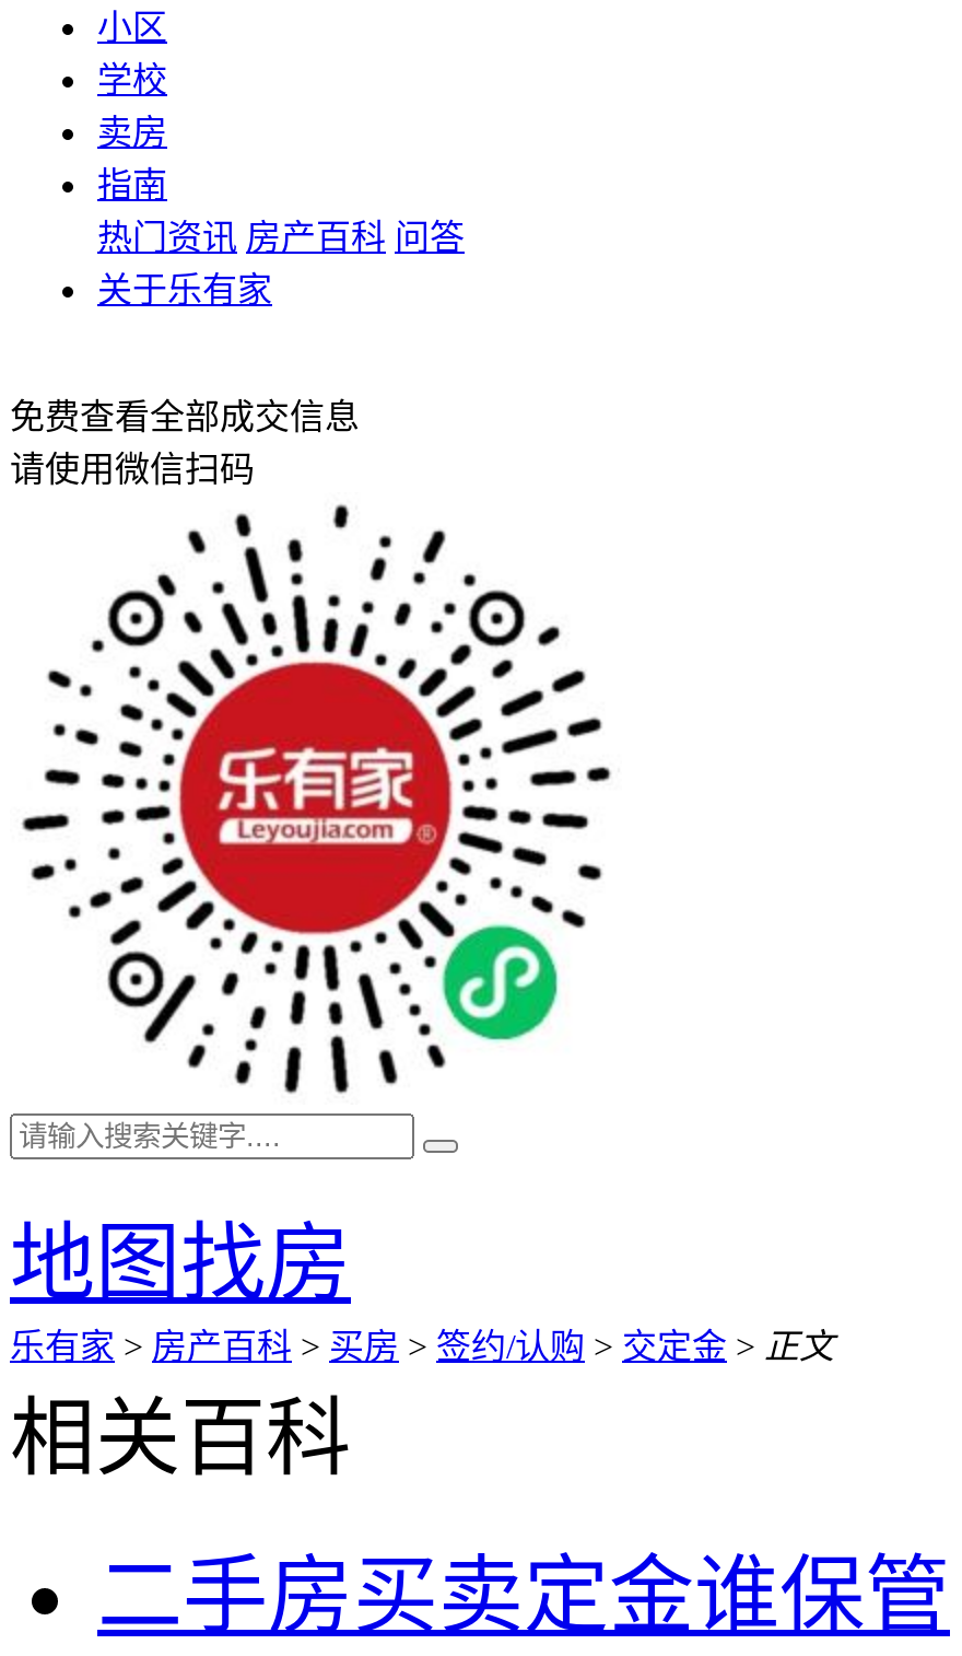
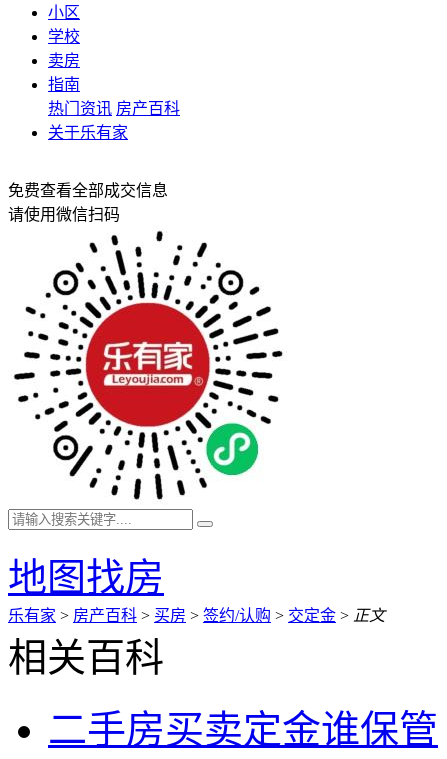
- 热门资讯 房产百科 问答
+ 热门资讯 房产百科
